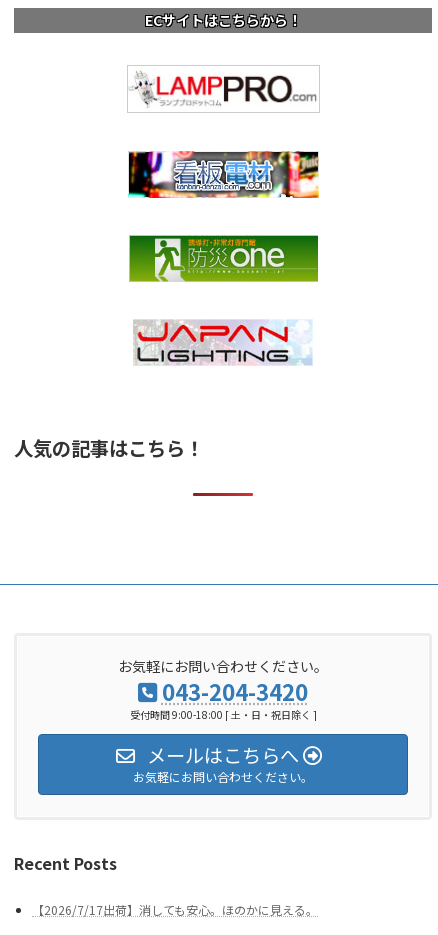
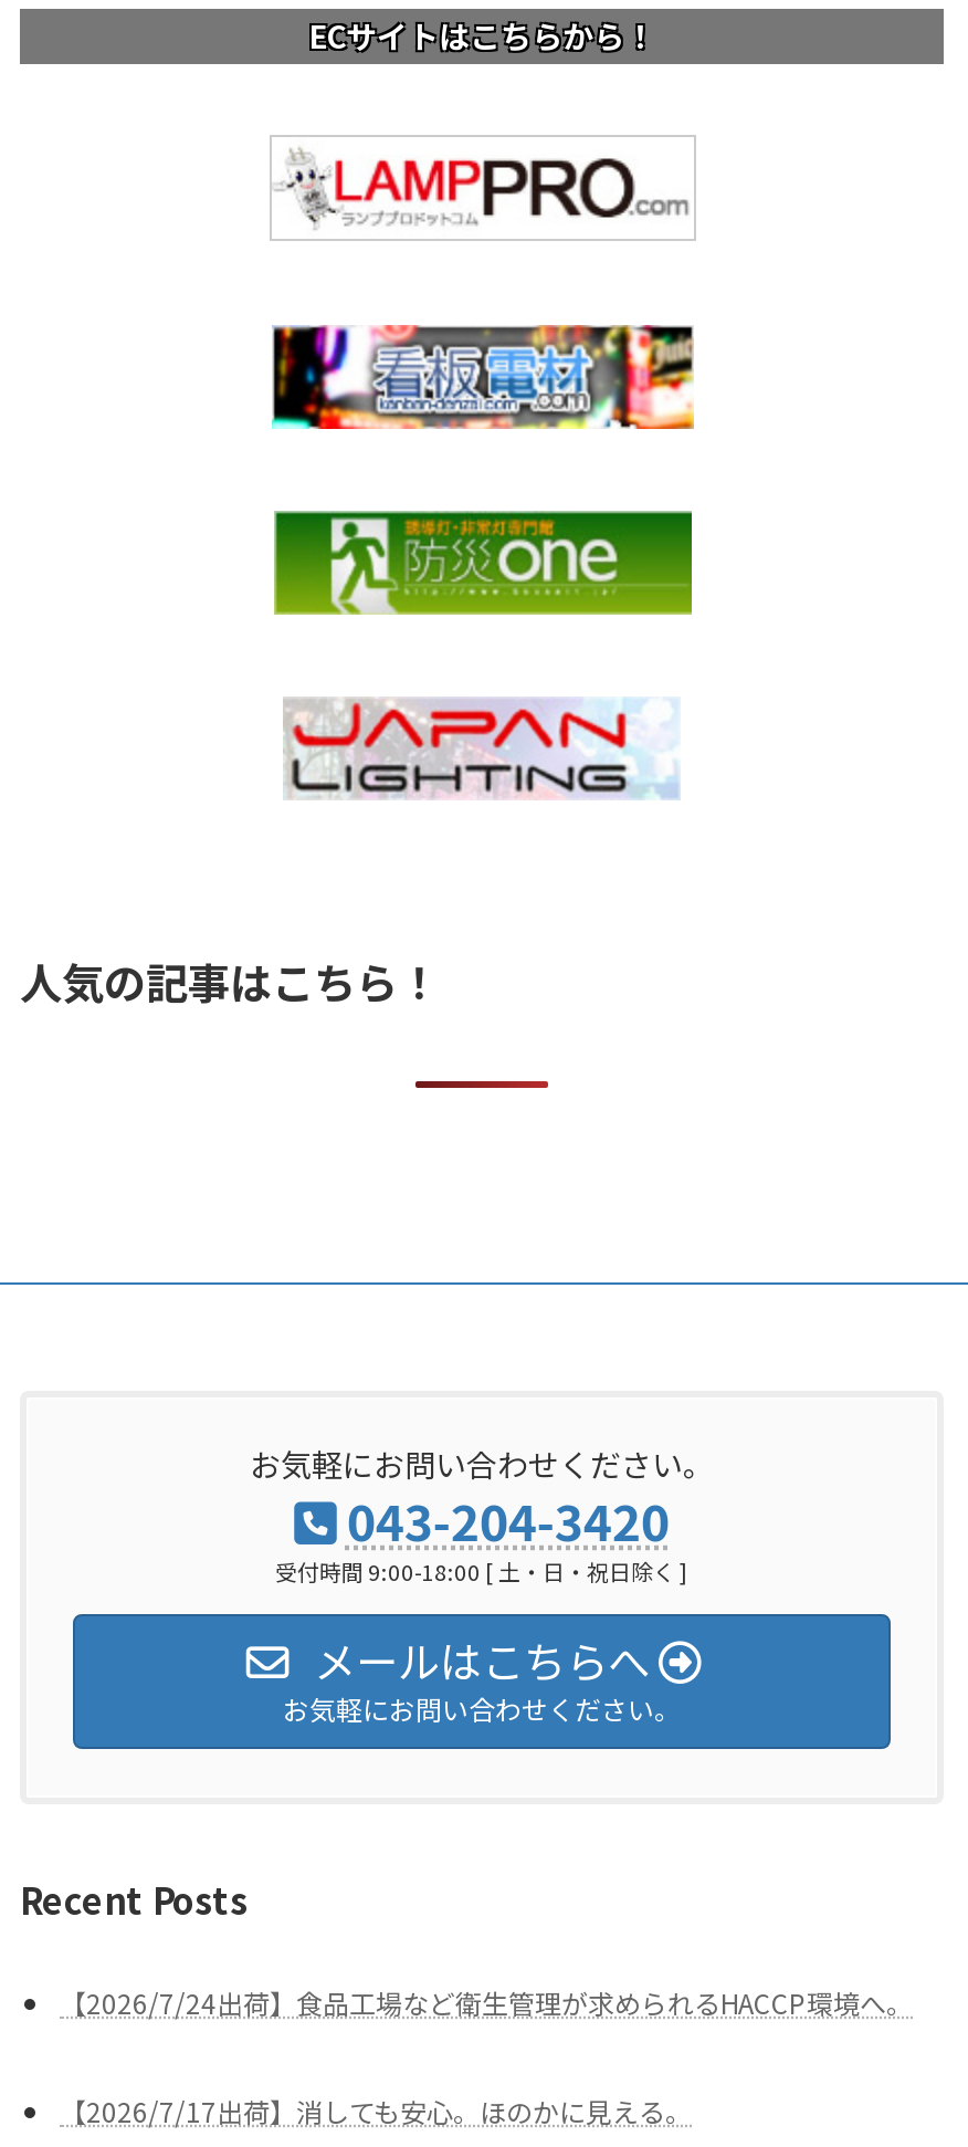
+ 【2026/7/24出荷】食品工場など衛生管理が求められるHACCP環境へ。
